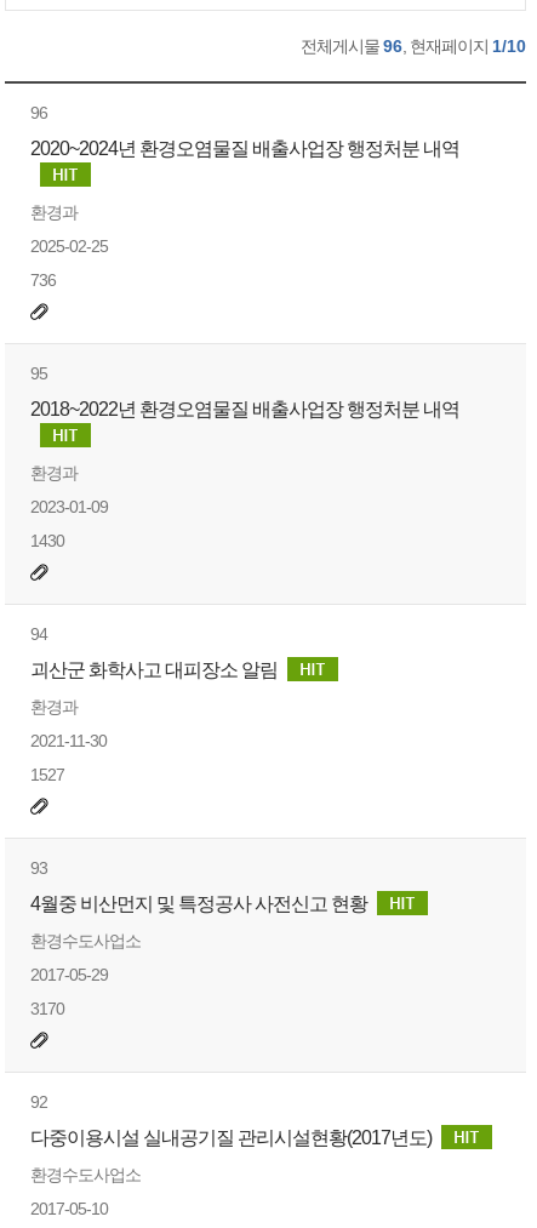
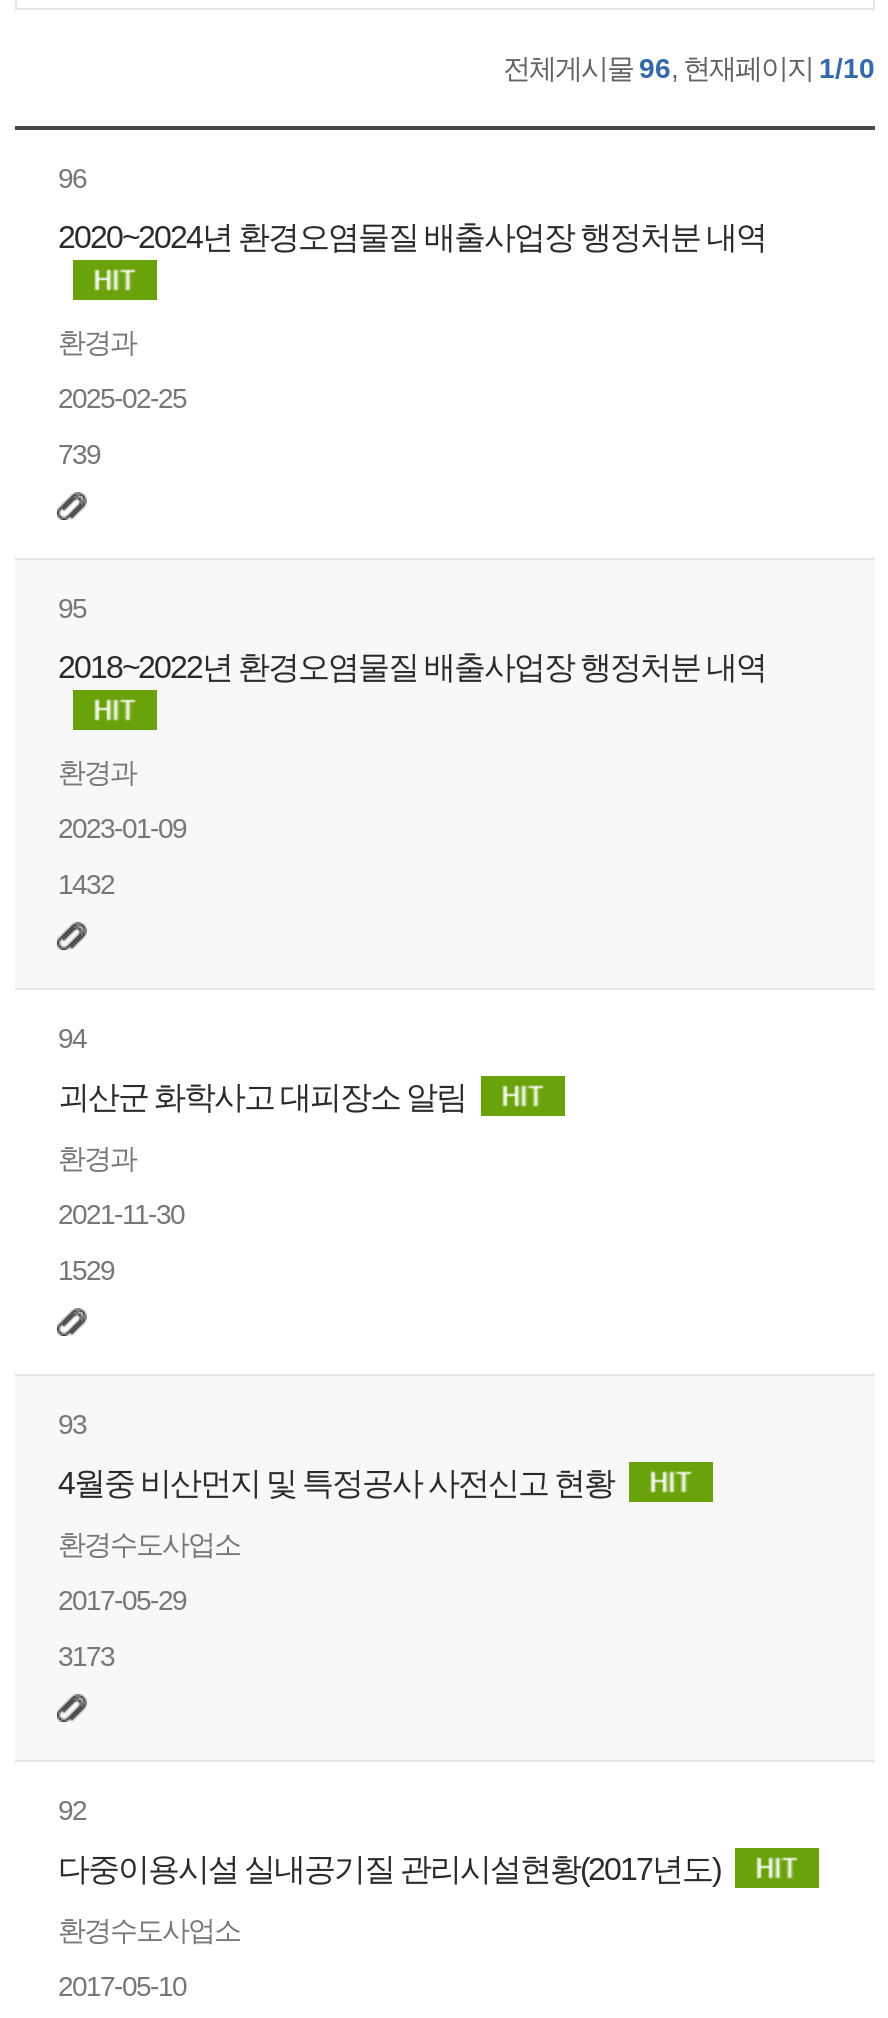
- 736
+ 739

- 1430
+ 1432

- 1527
+ 1529

- 3170
+ 3173
